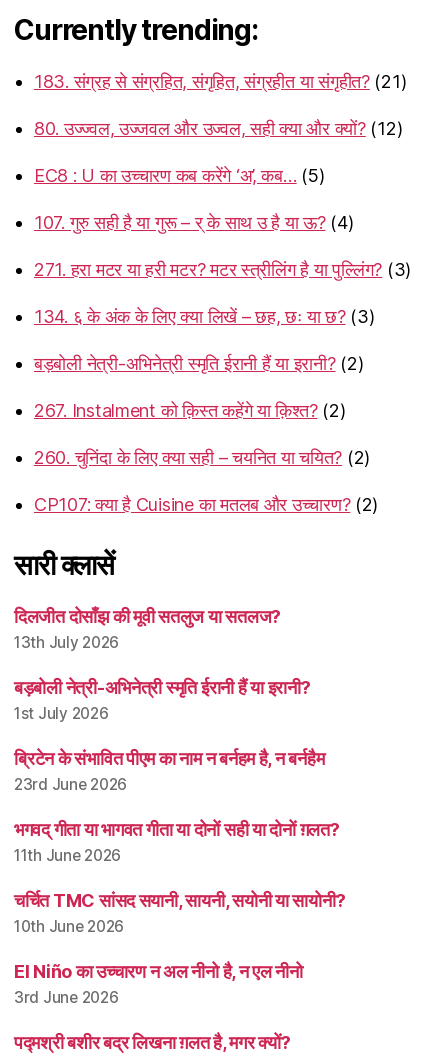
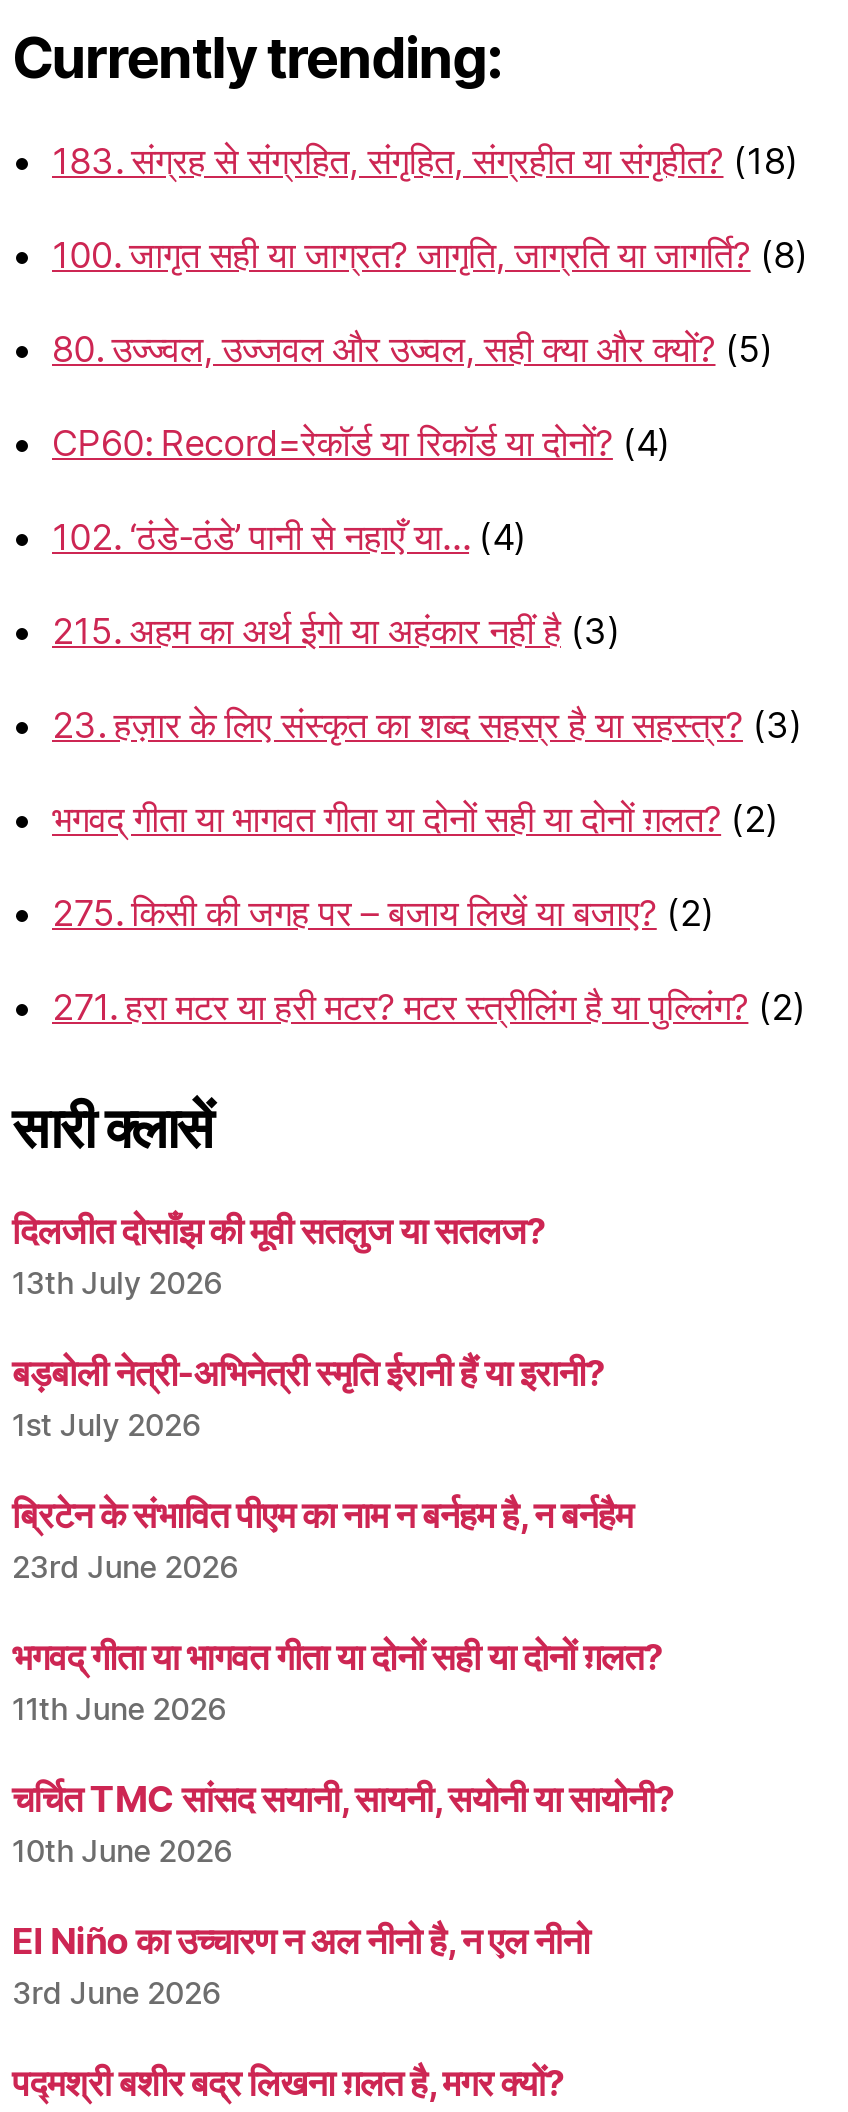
- 183. संग्रह से संग्रहित, संगृहित, संग्रहीत या संगृहीत? (21)
+ 183. संग्रह से संग्रहित, संगृहित, संग्रहीत या संगृहीत? (18)

- 80. उज्ज्वल, उज्जवल और उज्वल, सही क्या और क्यों? (12)
+ 100. जागृत सही या जाग्रत? जागृति, जाग्रति या जागर्ति? (8)

- EC8 : U का उच्चारण कब करेंगे ‘अ’, कब… (5)
+ 80. उज्ज्वल, उज्जवल और उज्वल, सही क्या और क्यों? (5)

- 107. गुरु सही है या गुरू – र् के साथ उ है या ऊ? (4)
+ CP60: Record=रेकॉर्ड या रिकॉर्ड या दोनों? (4)

- 271. हरा मटर या हरी मटर? मटर स्त्रीलिंग है या पुल्लिंग? (3)
+ 102. ‘ठंडे-ठंडे’ पानी से नहाएँ या… (4)

- 134. ६ के अंक के लिए क्या लिखें – छह, छः या छ? (3)
+ 215. अहम का अर्थ ईगो या अहंकार नहीं है (3)

- बड़बोली नेत्री-अभिनेत्री स्मृति ईरानी हैं या इरानी? (2)
+ 23. हज़ार के लिए संस्कृत का शब्द सहस्र है या सहस्त्र? (3)

- 267. Instalment को क़िस्त कहेंगे या क़िश्त? (2)
+ भगवद् गीता या भागवत गीता या दोनों सही या दोनों ग़लत? (2)

- 260. चुनिंदा के लिए क्या सही – चयनित या चयित? (2)
+ 275. किसी की जगह पर – बजाय लिखें या बजाए? (2)

- CP107: क्या है Cuisine का मतलब और उच्चारण? (2)
+ 271. हरा मटर या हरी मटर? मटर स्त्रीलिंग है या पुल्लिंग? (2)
